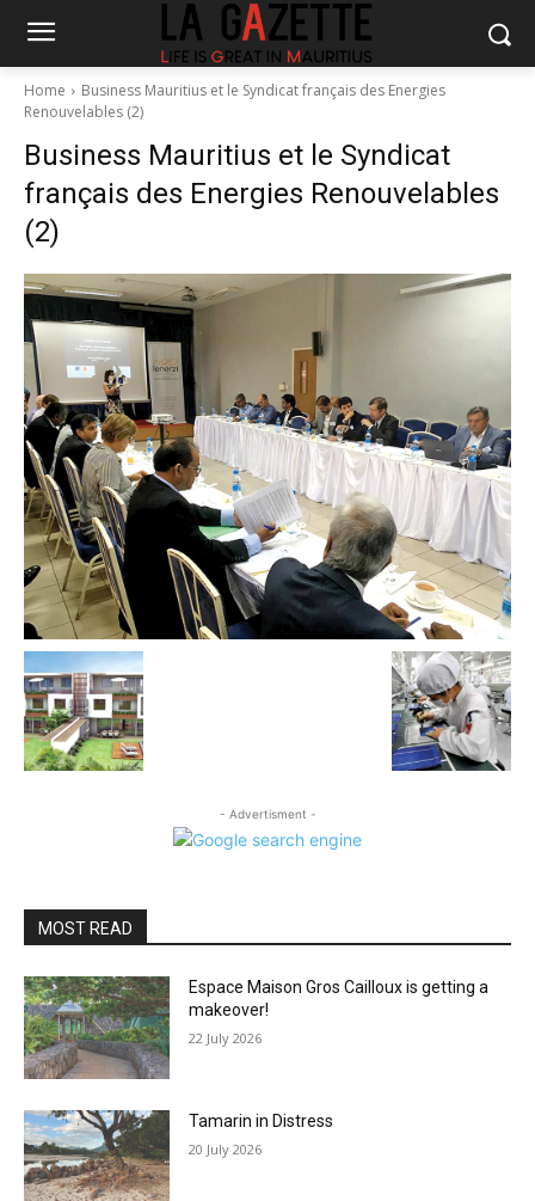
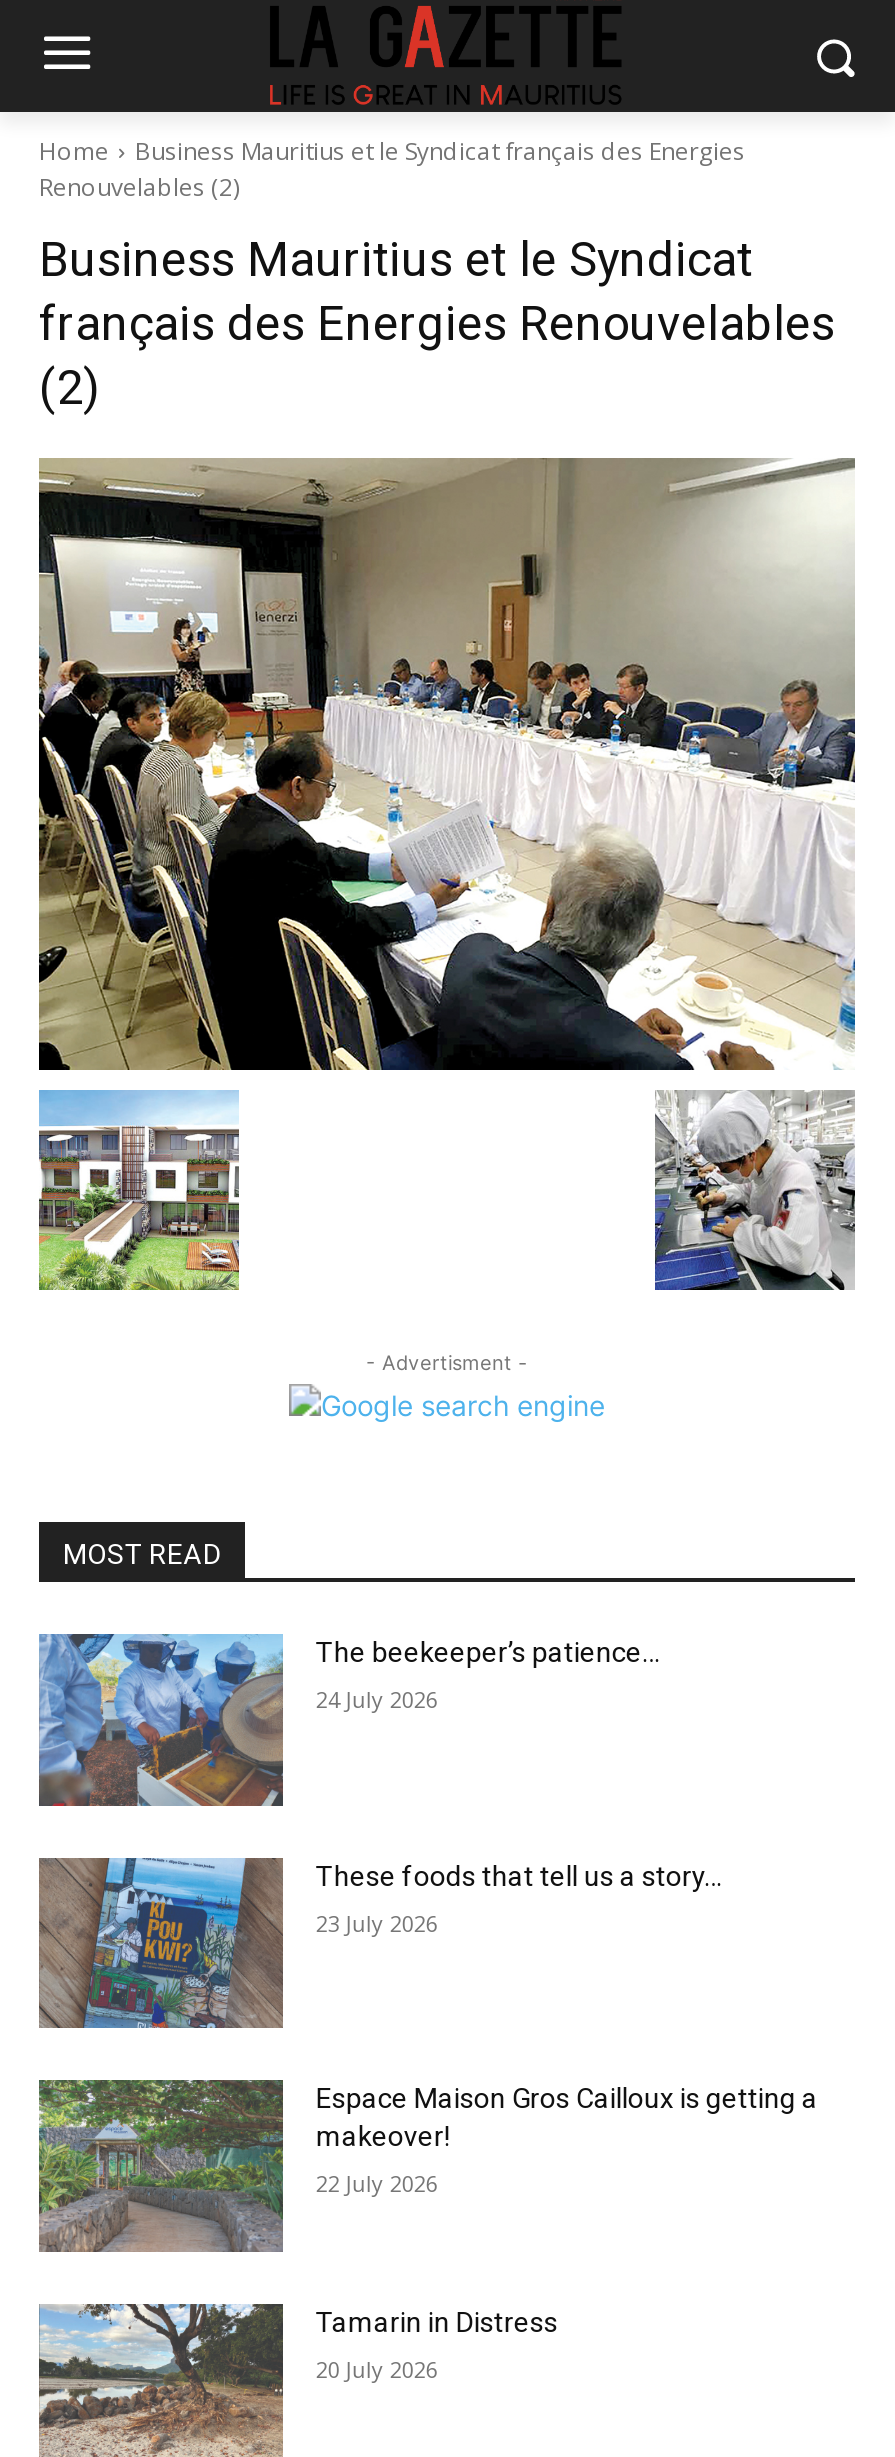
+ [image]
+ These foods that tell us a story…
+ 23 July 2026

+ [image]
+ The beekeeper’s patience…
+ 24 July 2026
